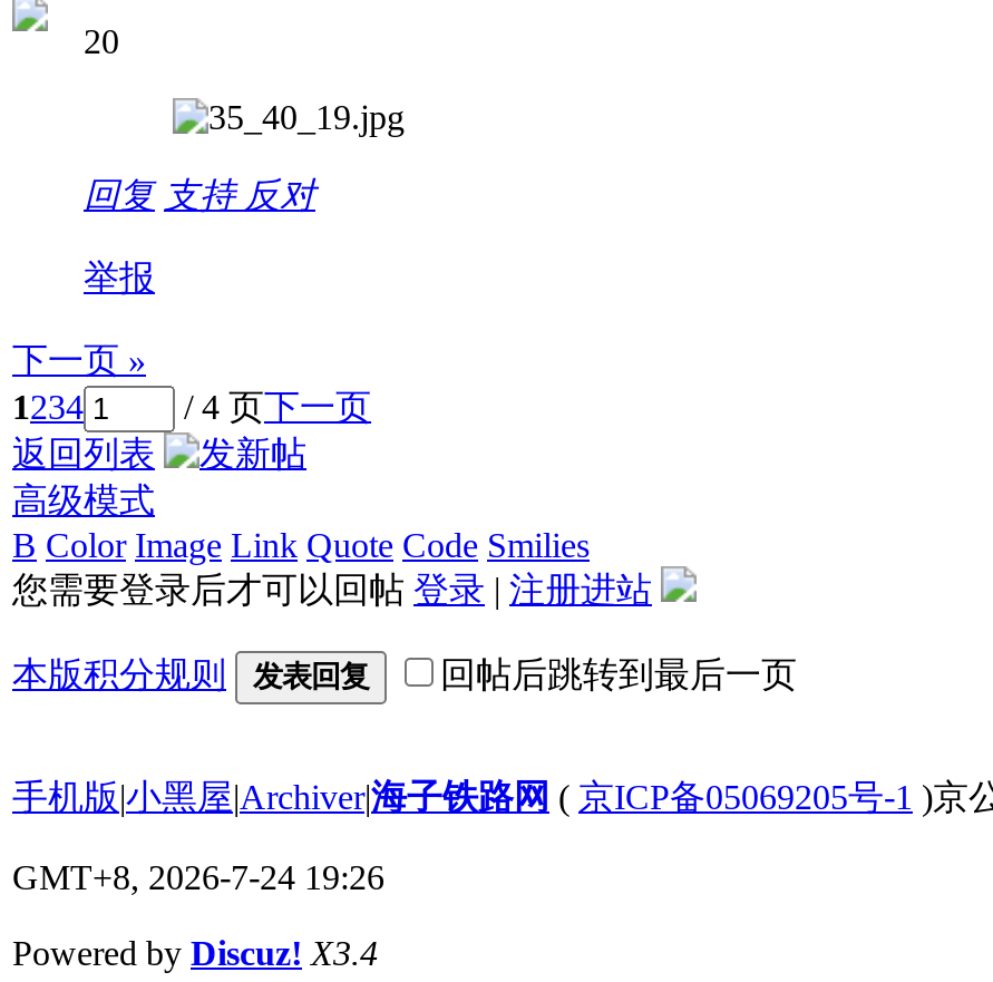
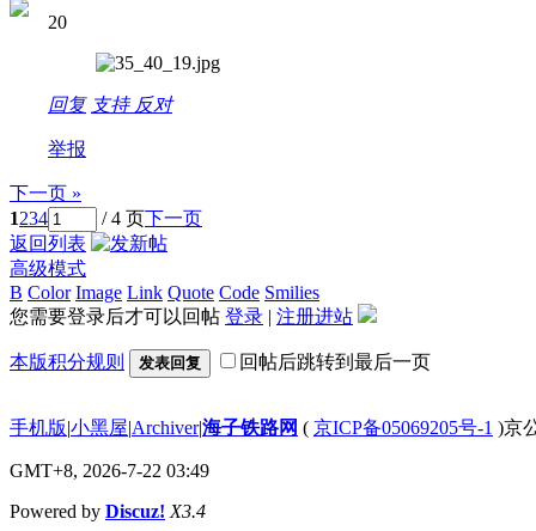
- GMT+8, 2026-7-24 19:26
+ GMT+8, 2026-7-22 03:49
